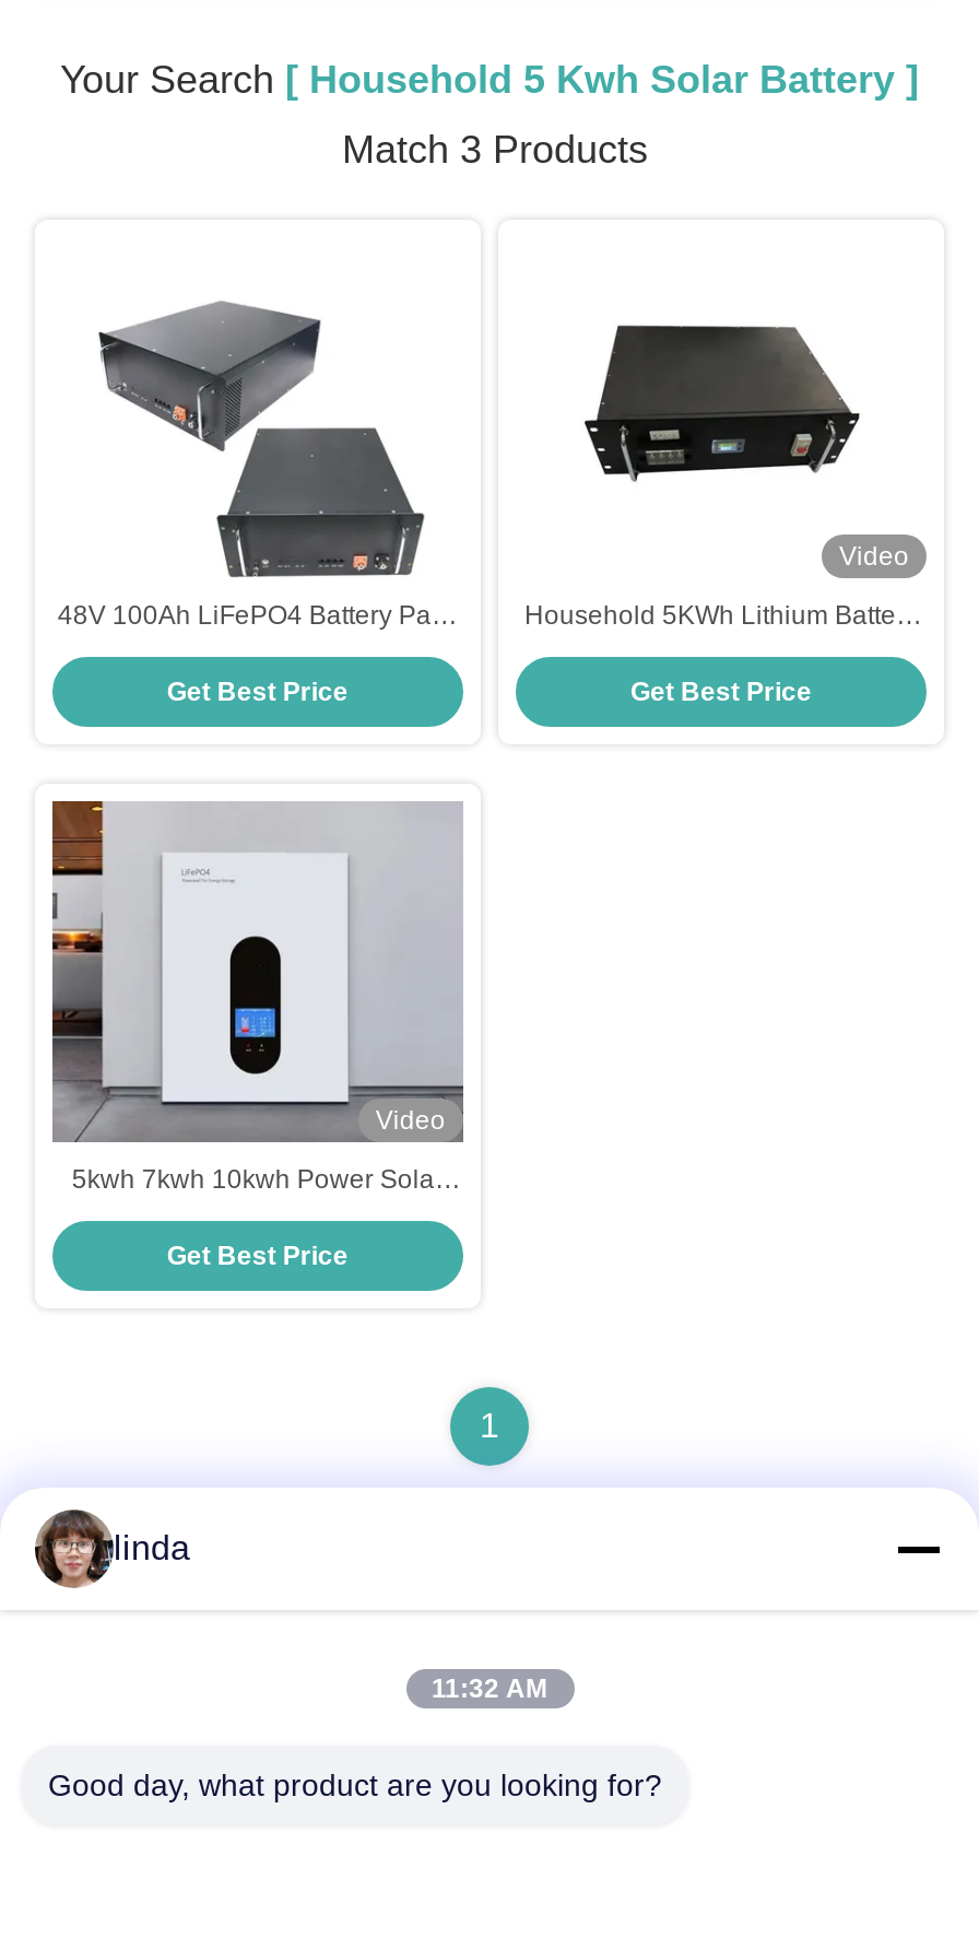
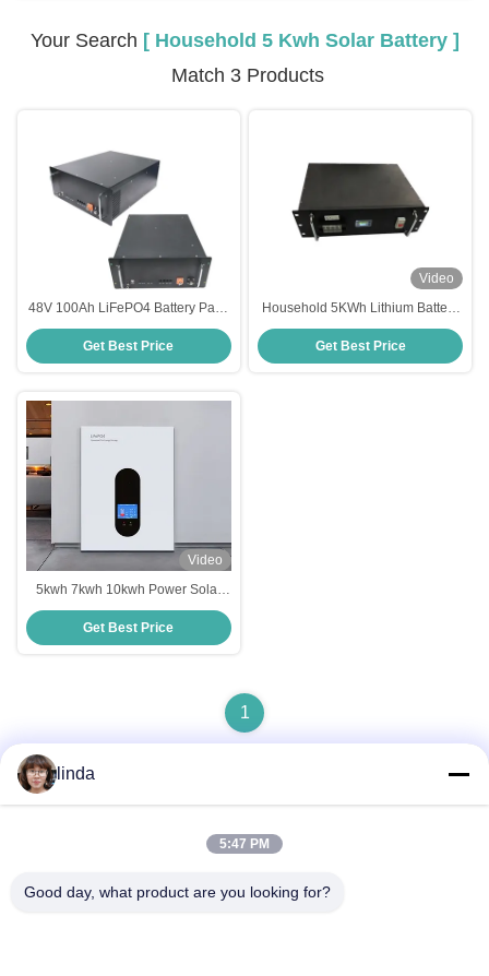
- 11:32 AM
+ 5:47 PM
